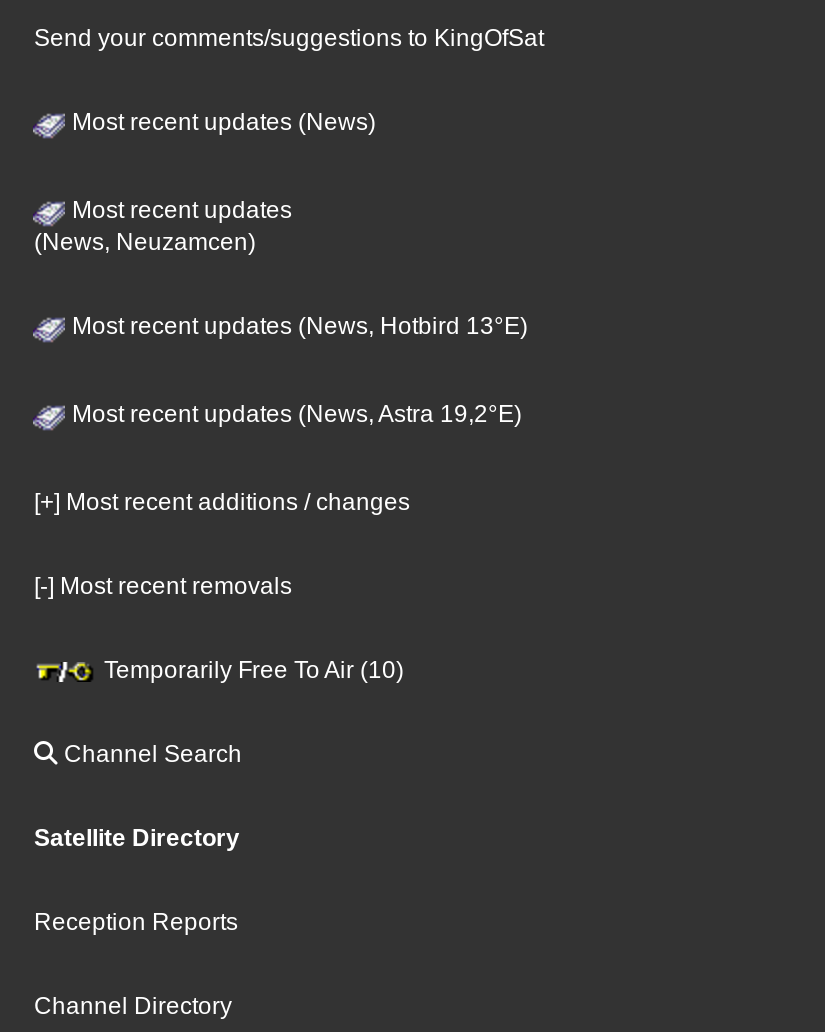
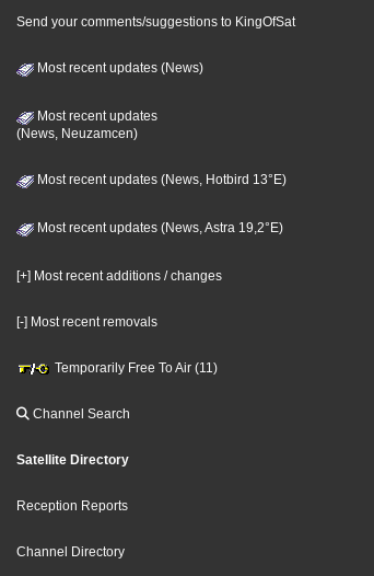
- Temporarily Free To Air (10)
+ Temporarily Free To Air (11)
